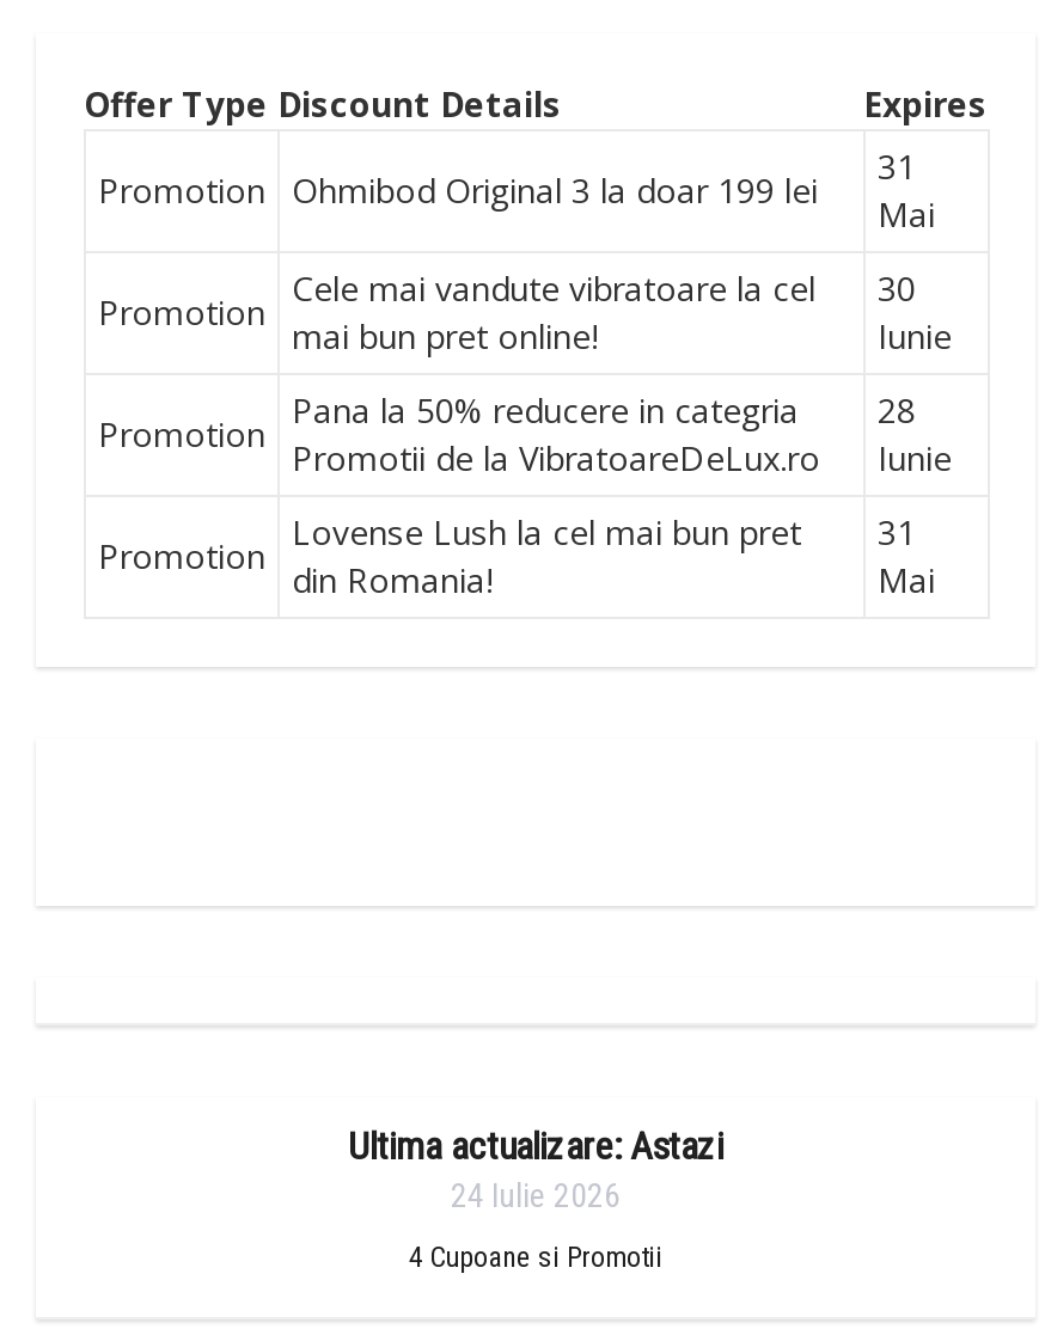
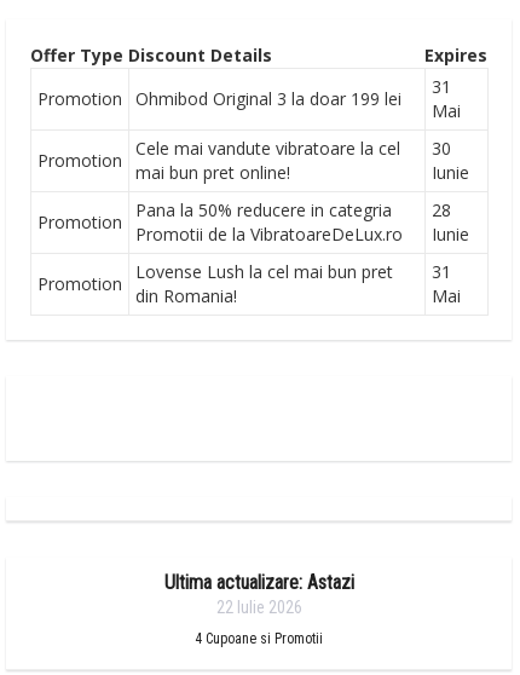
- 24 Iulie 2026
+ 22 Iulie 2026
